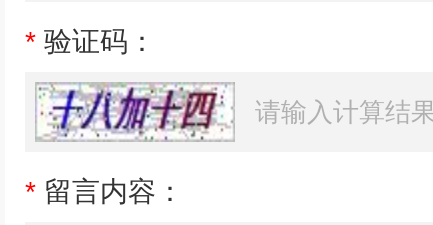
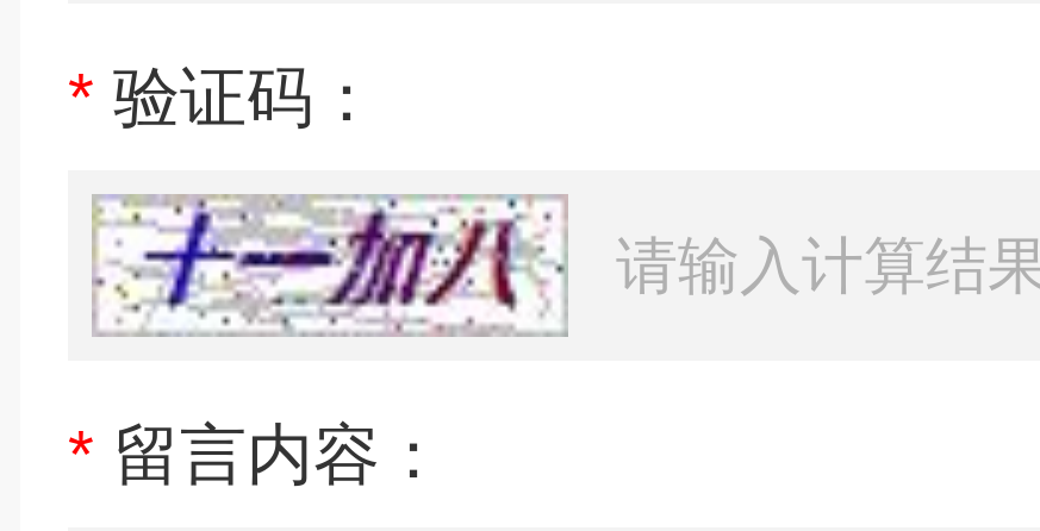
- [image]
+ [image]
